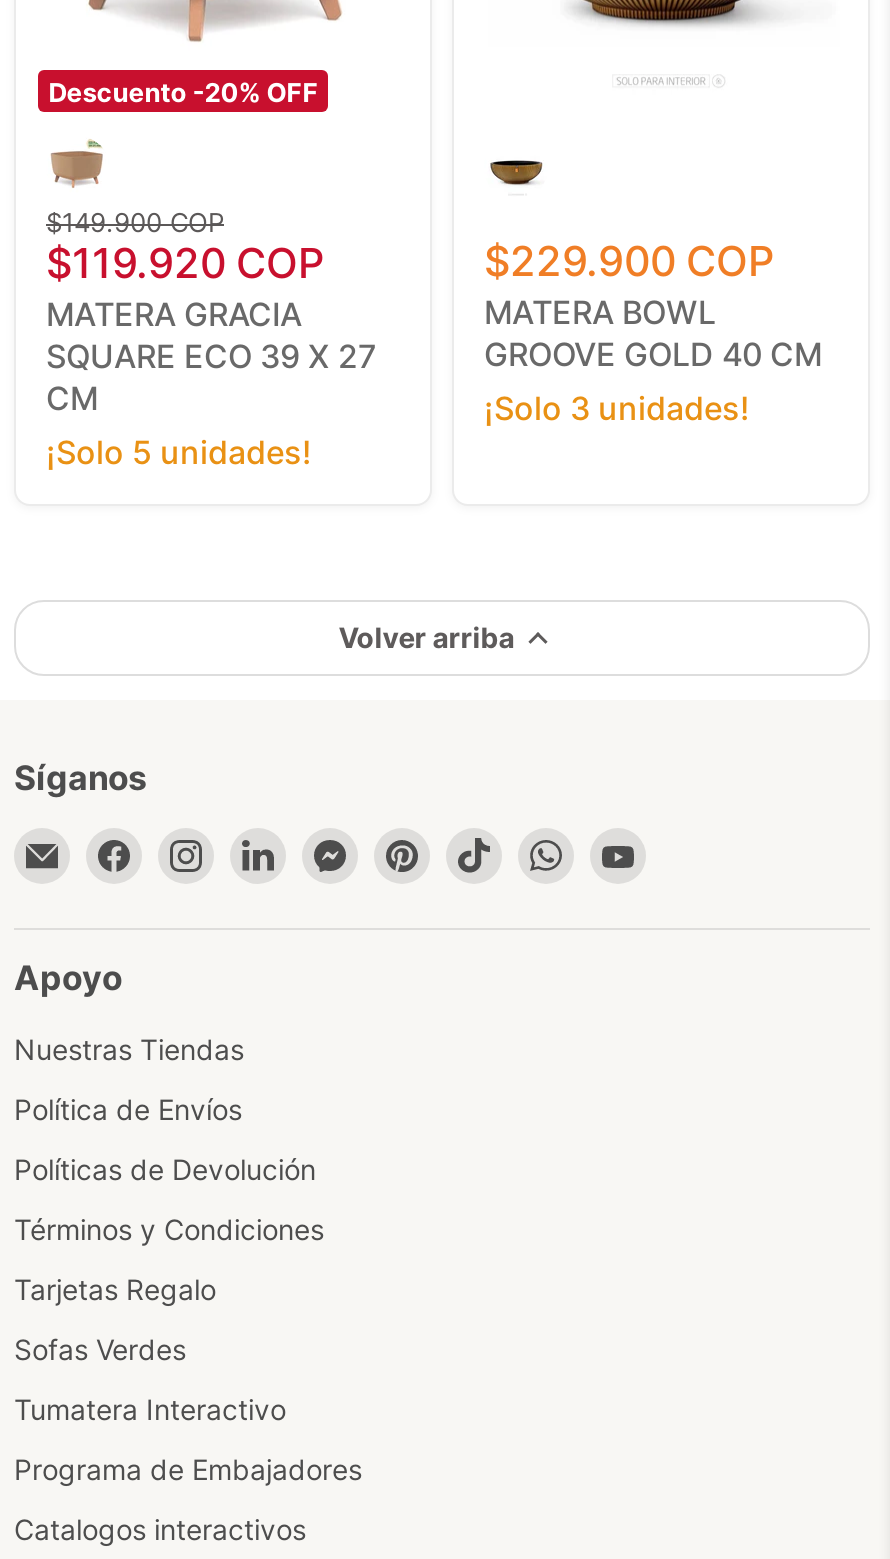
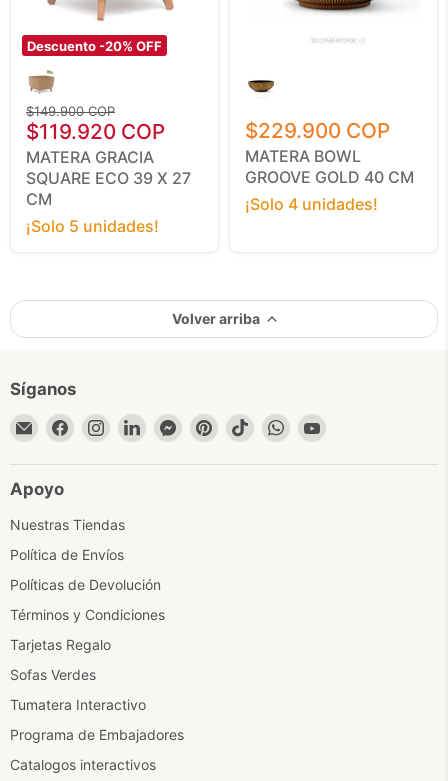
- ¡Solo 3 unidades!
+ ¡Solo 4 unidades!
